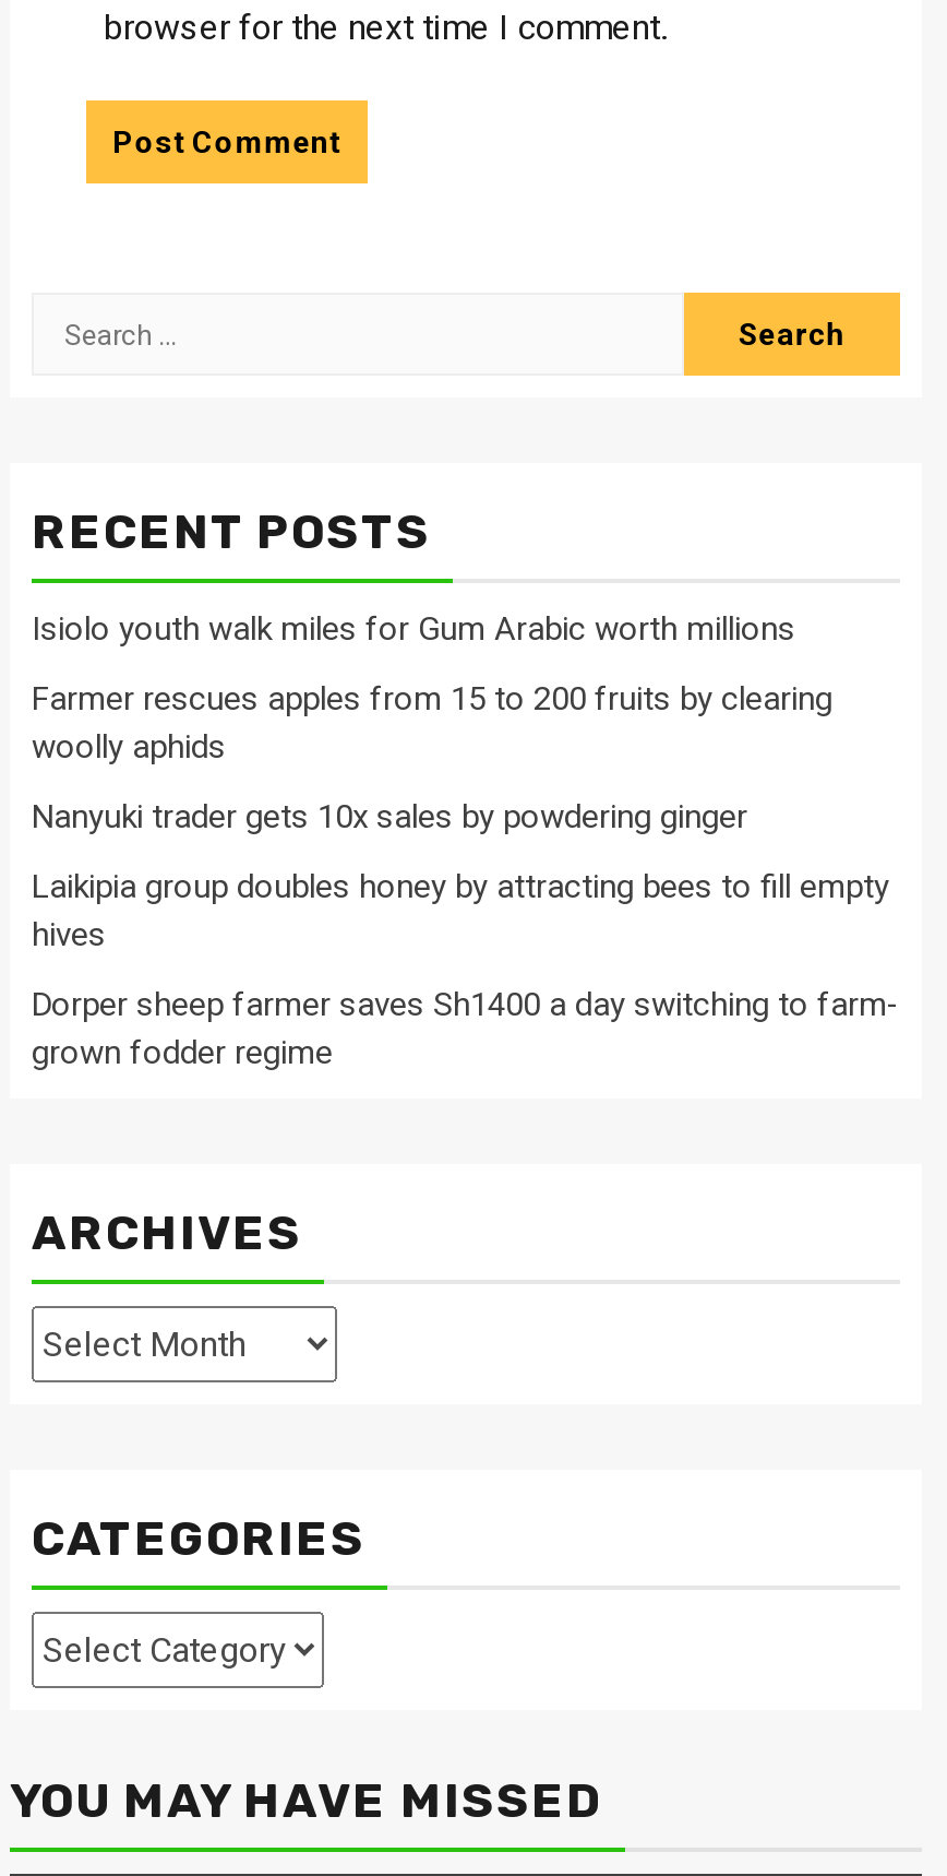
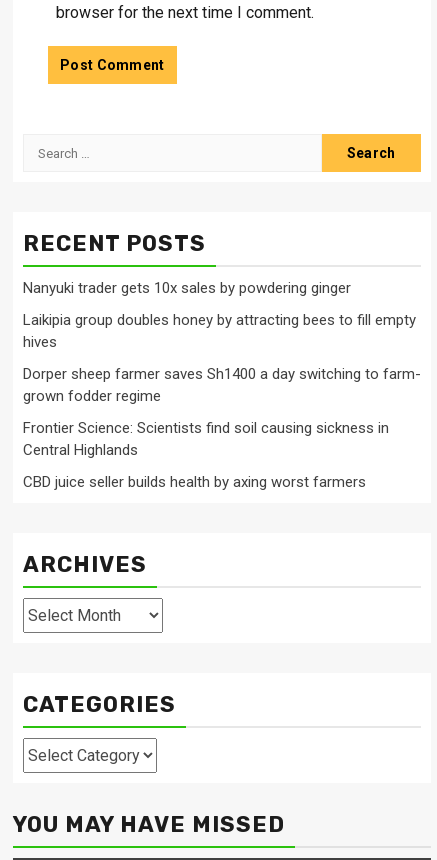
- Isiolo youth walk miles for Gum Arabic worth millions
- Farmer rescues apples from 15 to 200 fruits by clearing
- woolly aphids

moved up: Nanyuki trader gets 10x sales by powdering ginger | Laikipia group doubles honey by attracting bees to fill empty | hives | Dorper sheep farmer saves Sh1400 a day switching to farm- | grown fodder regime

+ Frontier Science: Scientists find soil causing sickness in
+ Central Highlands
+ CBD juice seller builds health by axing worst farmers
